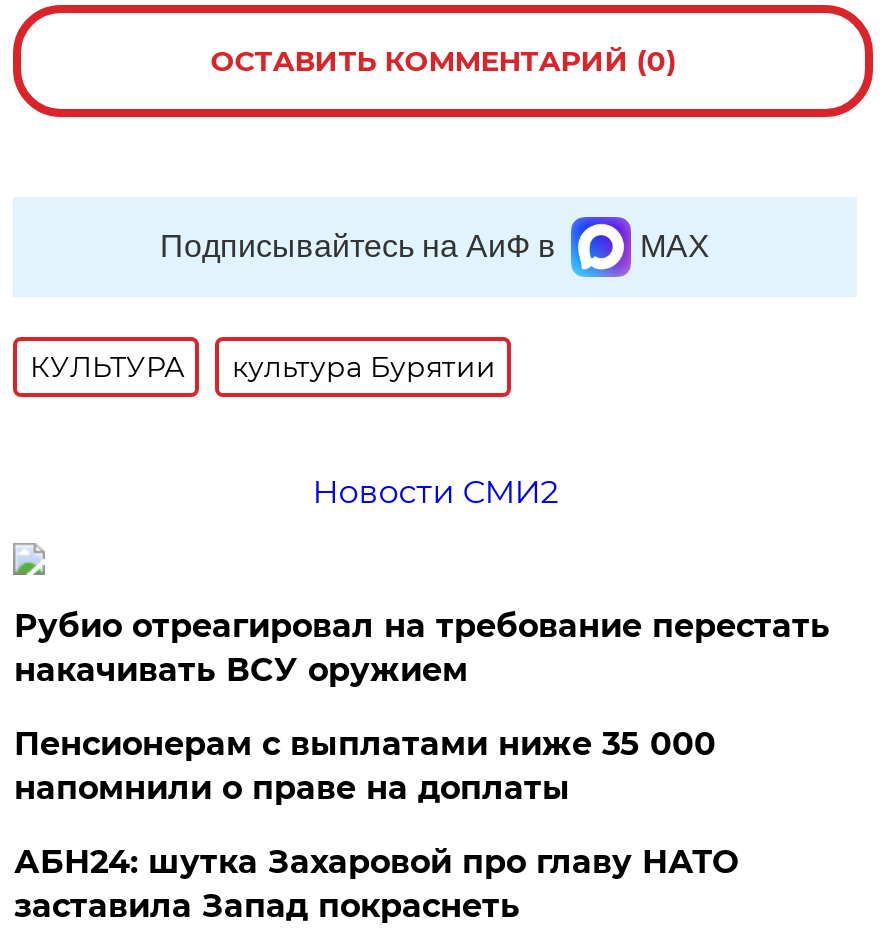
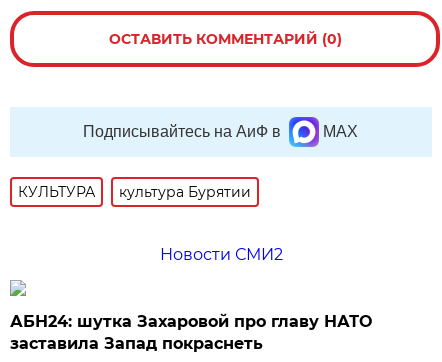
- Рубио отреагировал на требование перестать
- накачивать ВСУ оружием
- Пенсионерам с выплатами ниже 35 000
- напомнили о праве на доплаты
